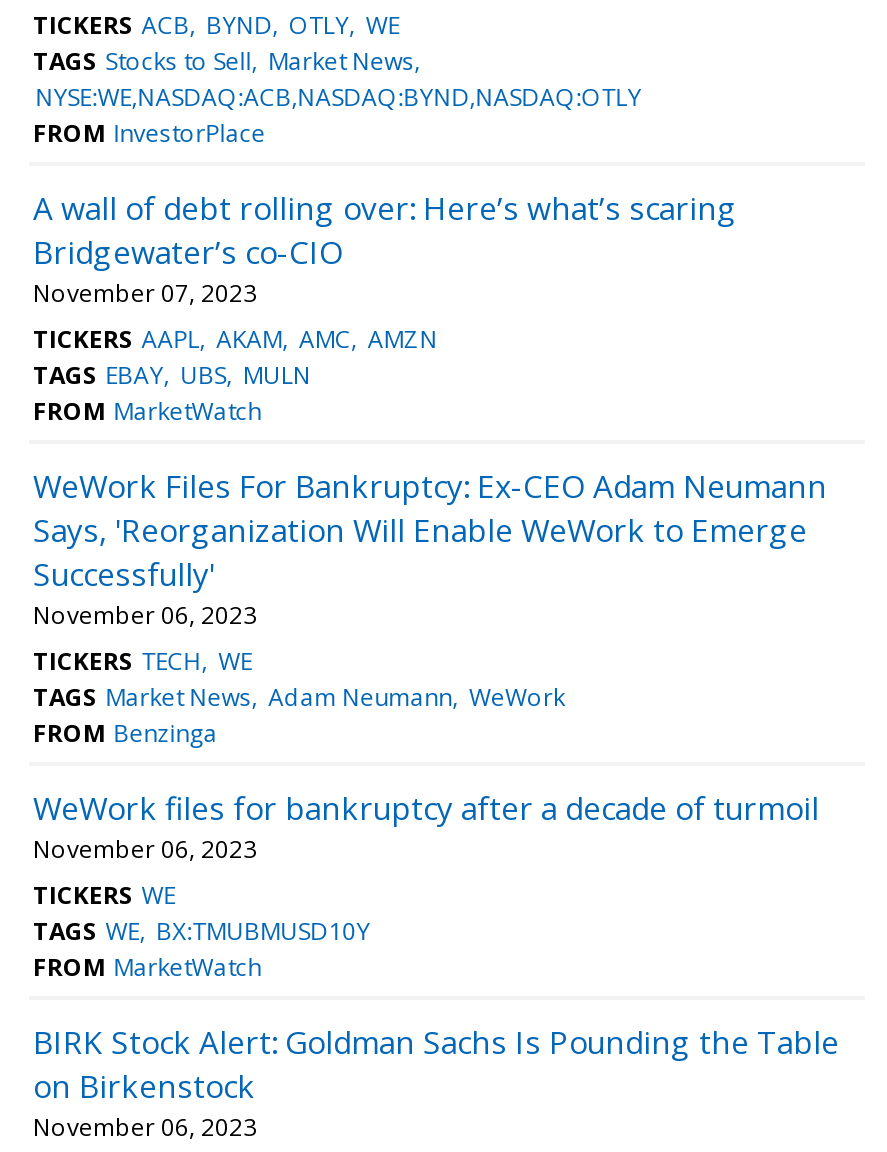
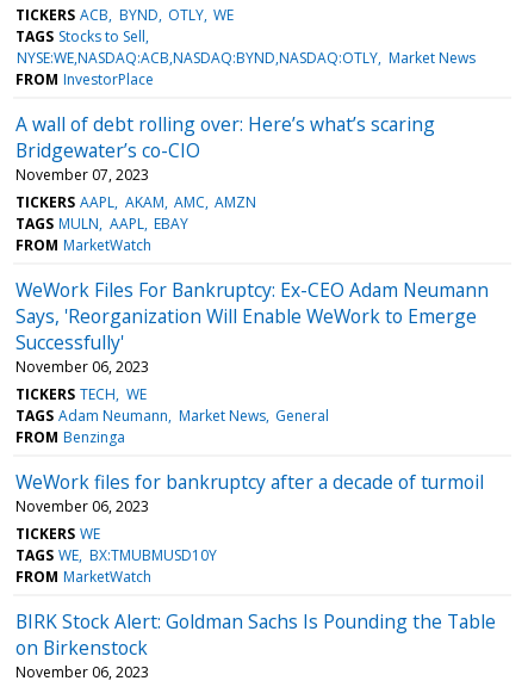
- TAGS Stocks to Sell Market News
- NYSE:WE,NASDAQ:ACB,NASDAQ:BYND,NASDAQ:OTLY
+ TAGS Stocks to Sell
+ NYSE:WE,NASDAQ:ACB,NASDAQ:BYND,NASDAQ:OTLY Market News

- TAGS EBAY UBS MULN
+ TAGS MULN AAPL EBAY

- TAGS Market News Adam Neumann WeWork
+ TAGS Adam Neumann Market News General
